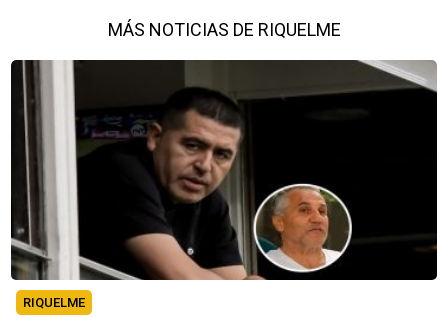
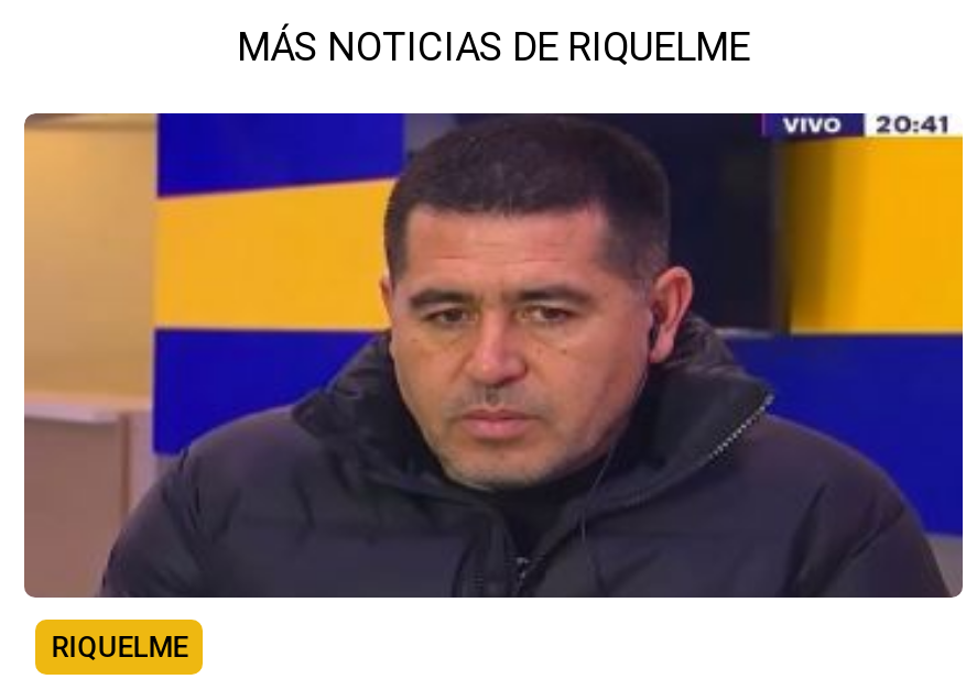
- [image]
+ [image]
